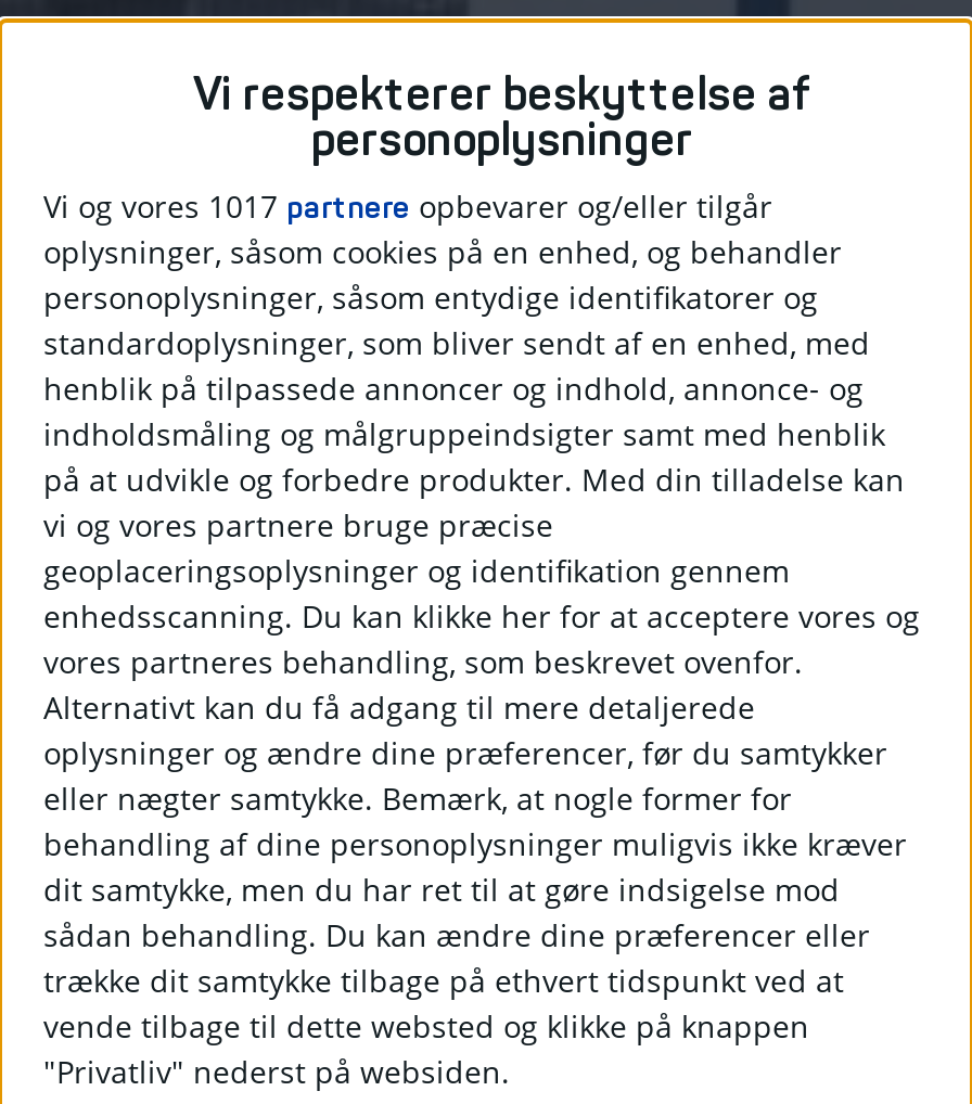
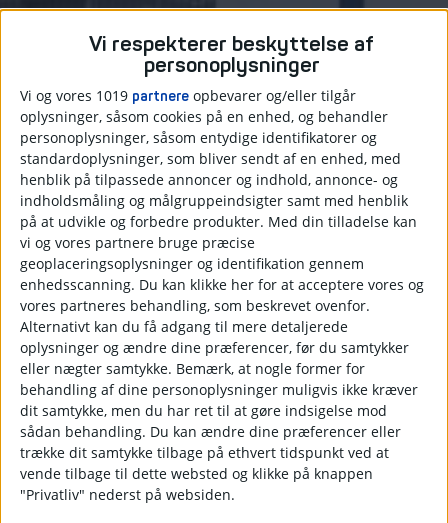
- Vi og vores 1017 partnere opbevarer og/eller tilgår
+ Vi og vores 1019 partnere opbevarer og/eller tilgår
